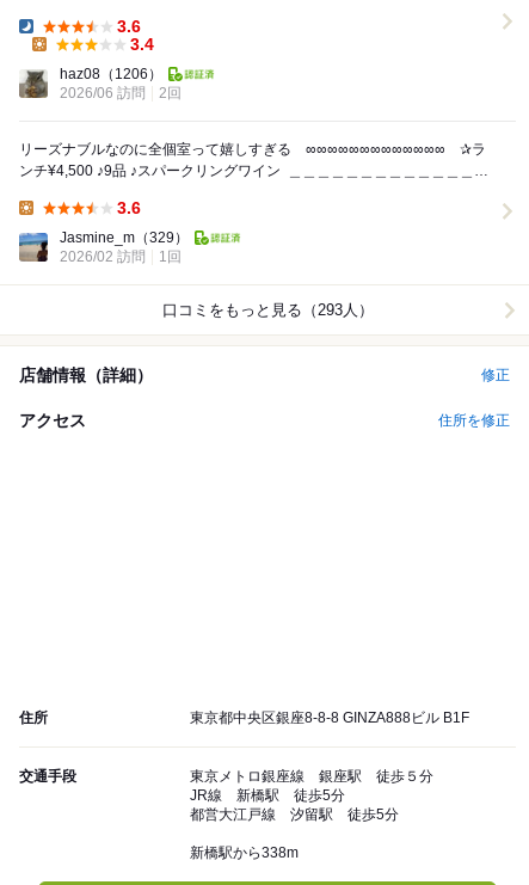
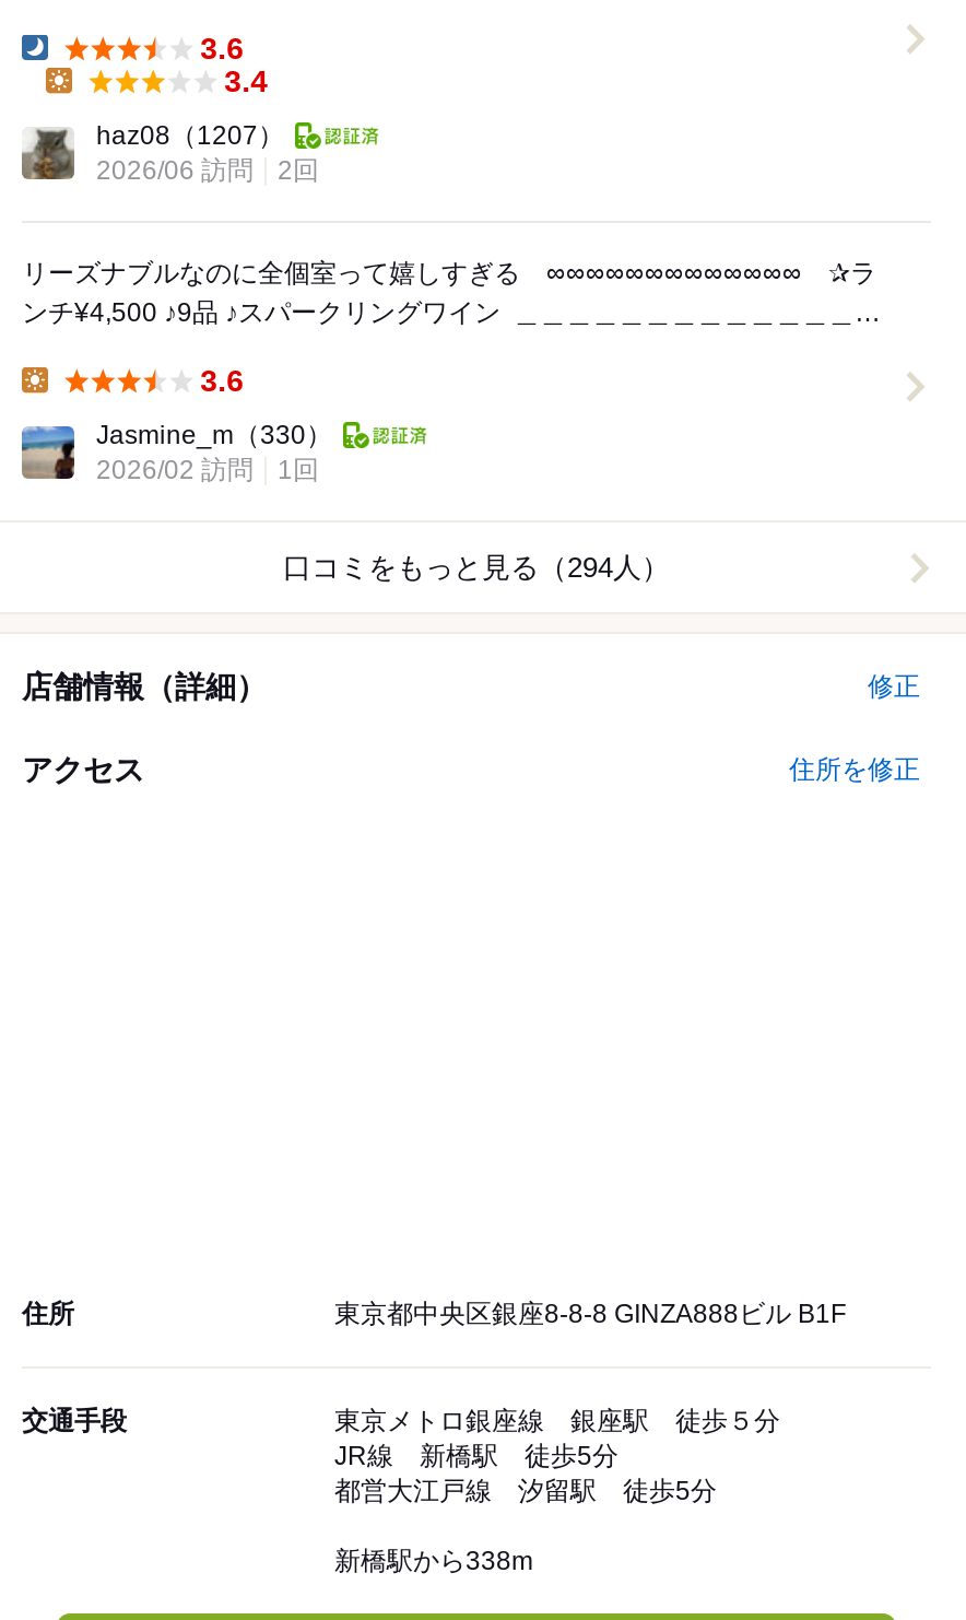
- haz08（1206）
+ haz08（1207）

- Jasmine_m（329）
+ Jasmine_m（330）

- 口コミをもっと見る（293人）
+ 口コミをもっと見る（294人）
